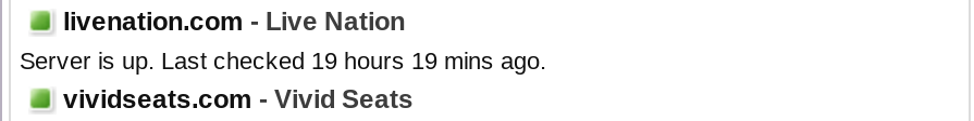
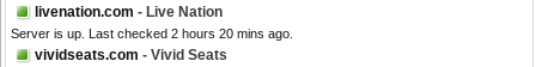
- Server is up. Last checked 19 hours 19 mins ago.
+ Server is up. Last checked 2 hours 20 mins ago.
